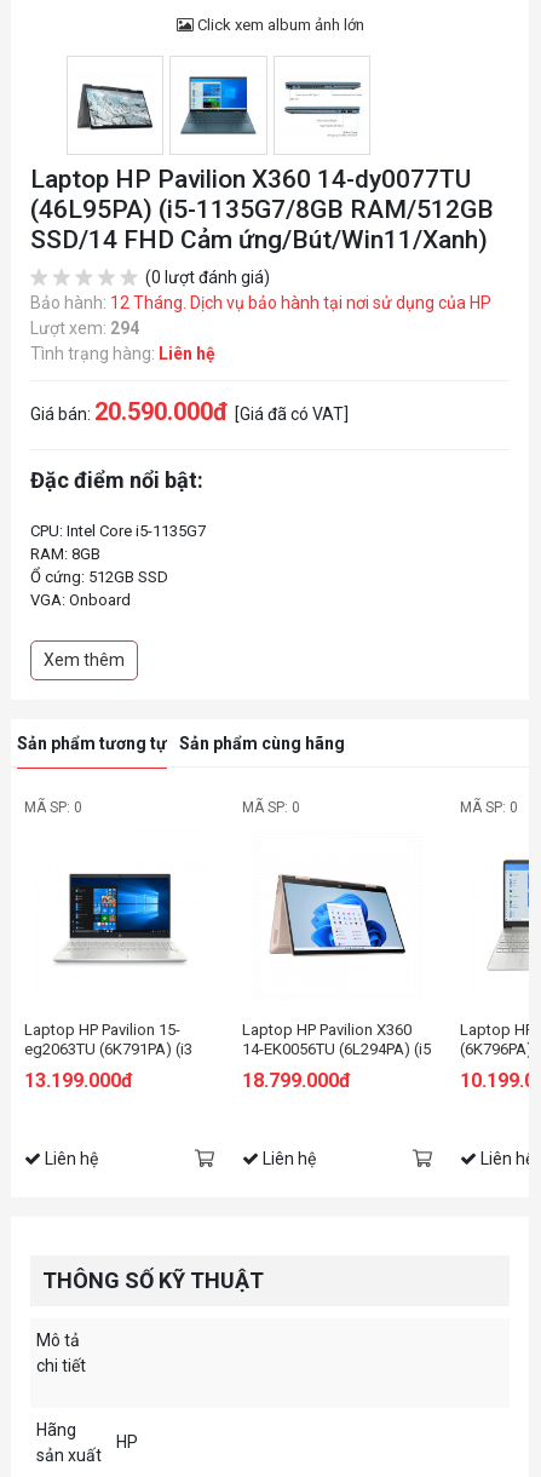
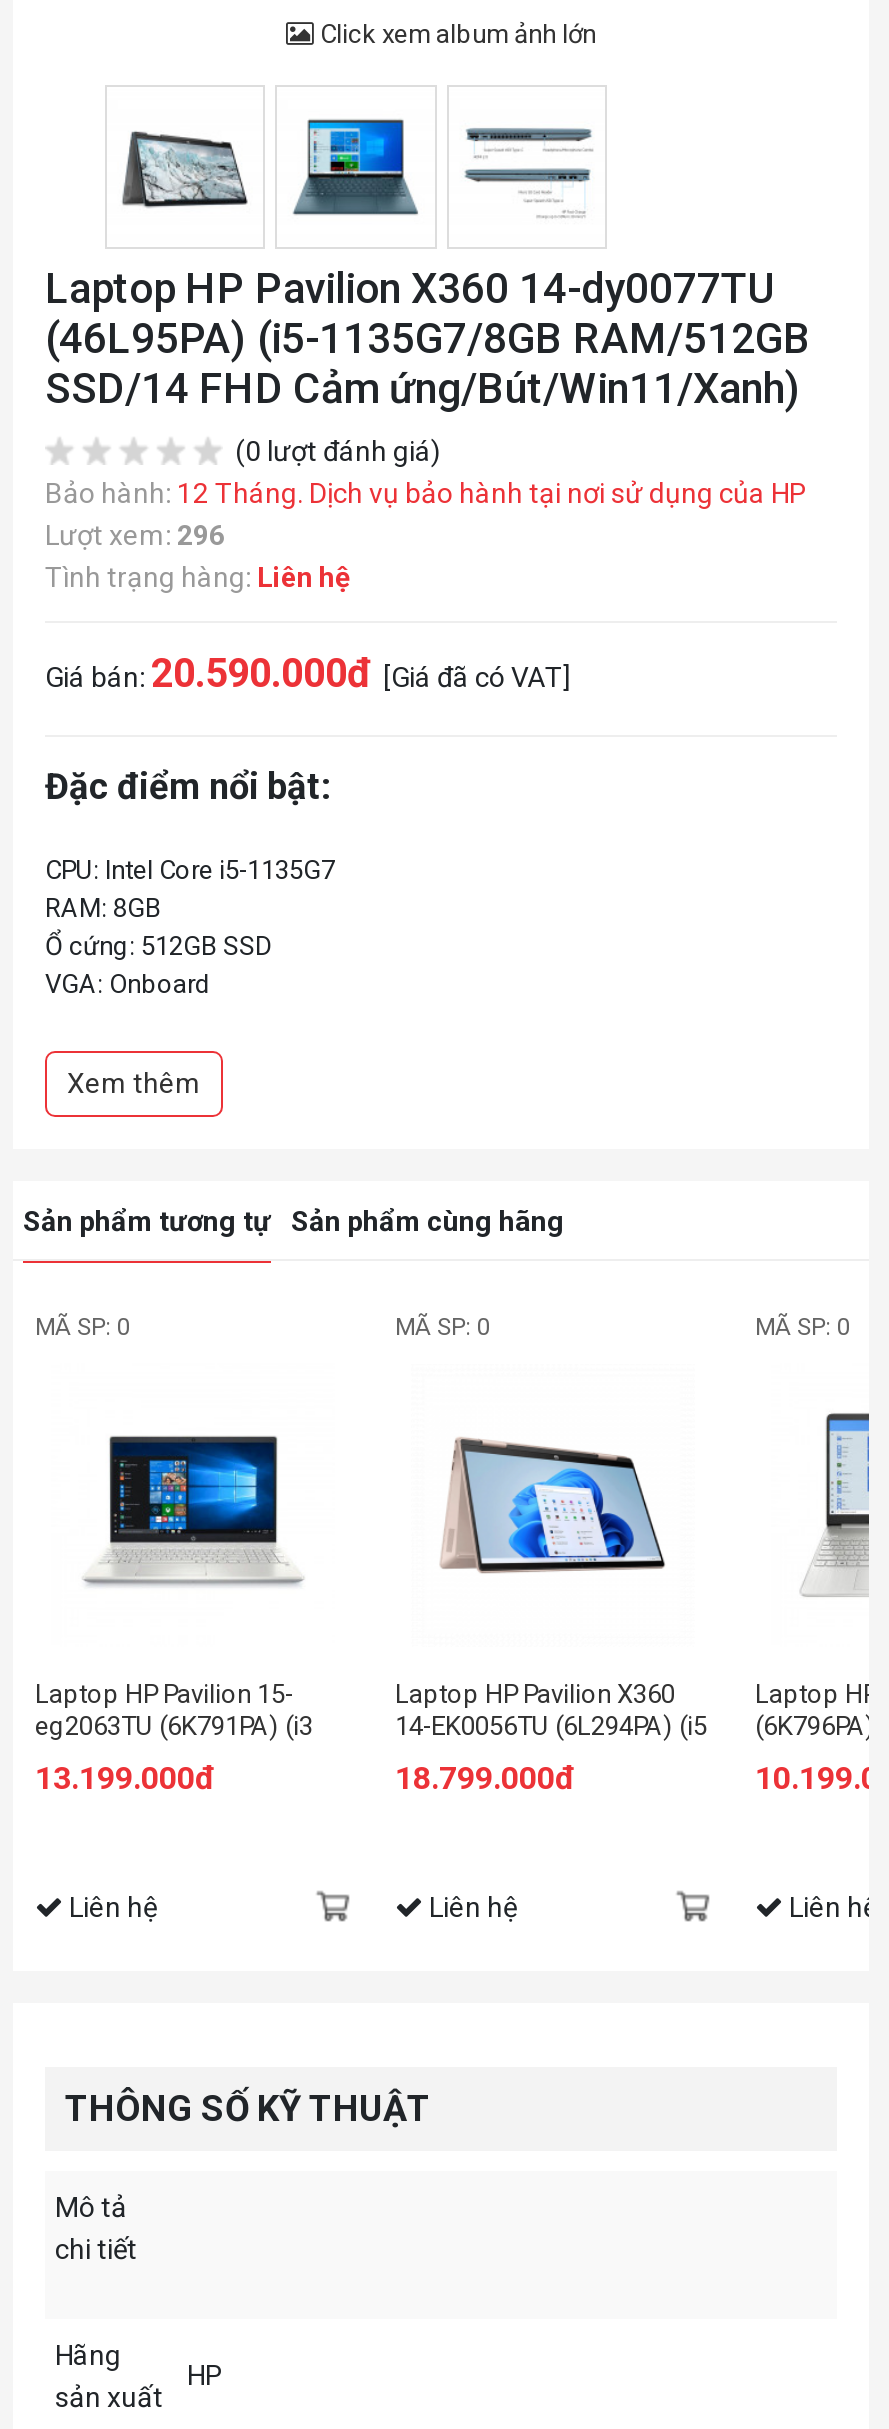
- Lượt xem: 294
+ Lượt xem: 296
